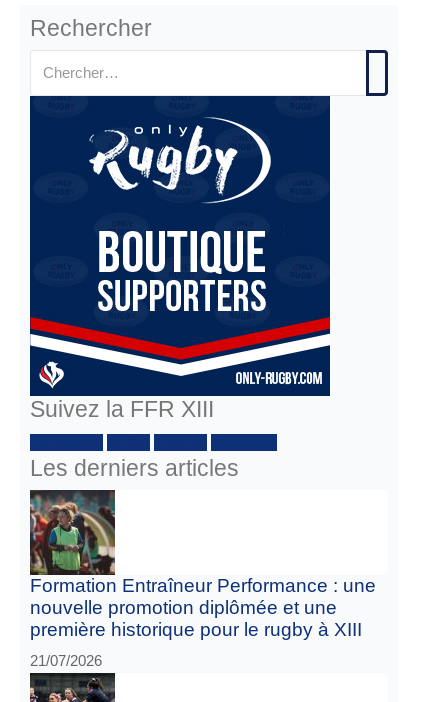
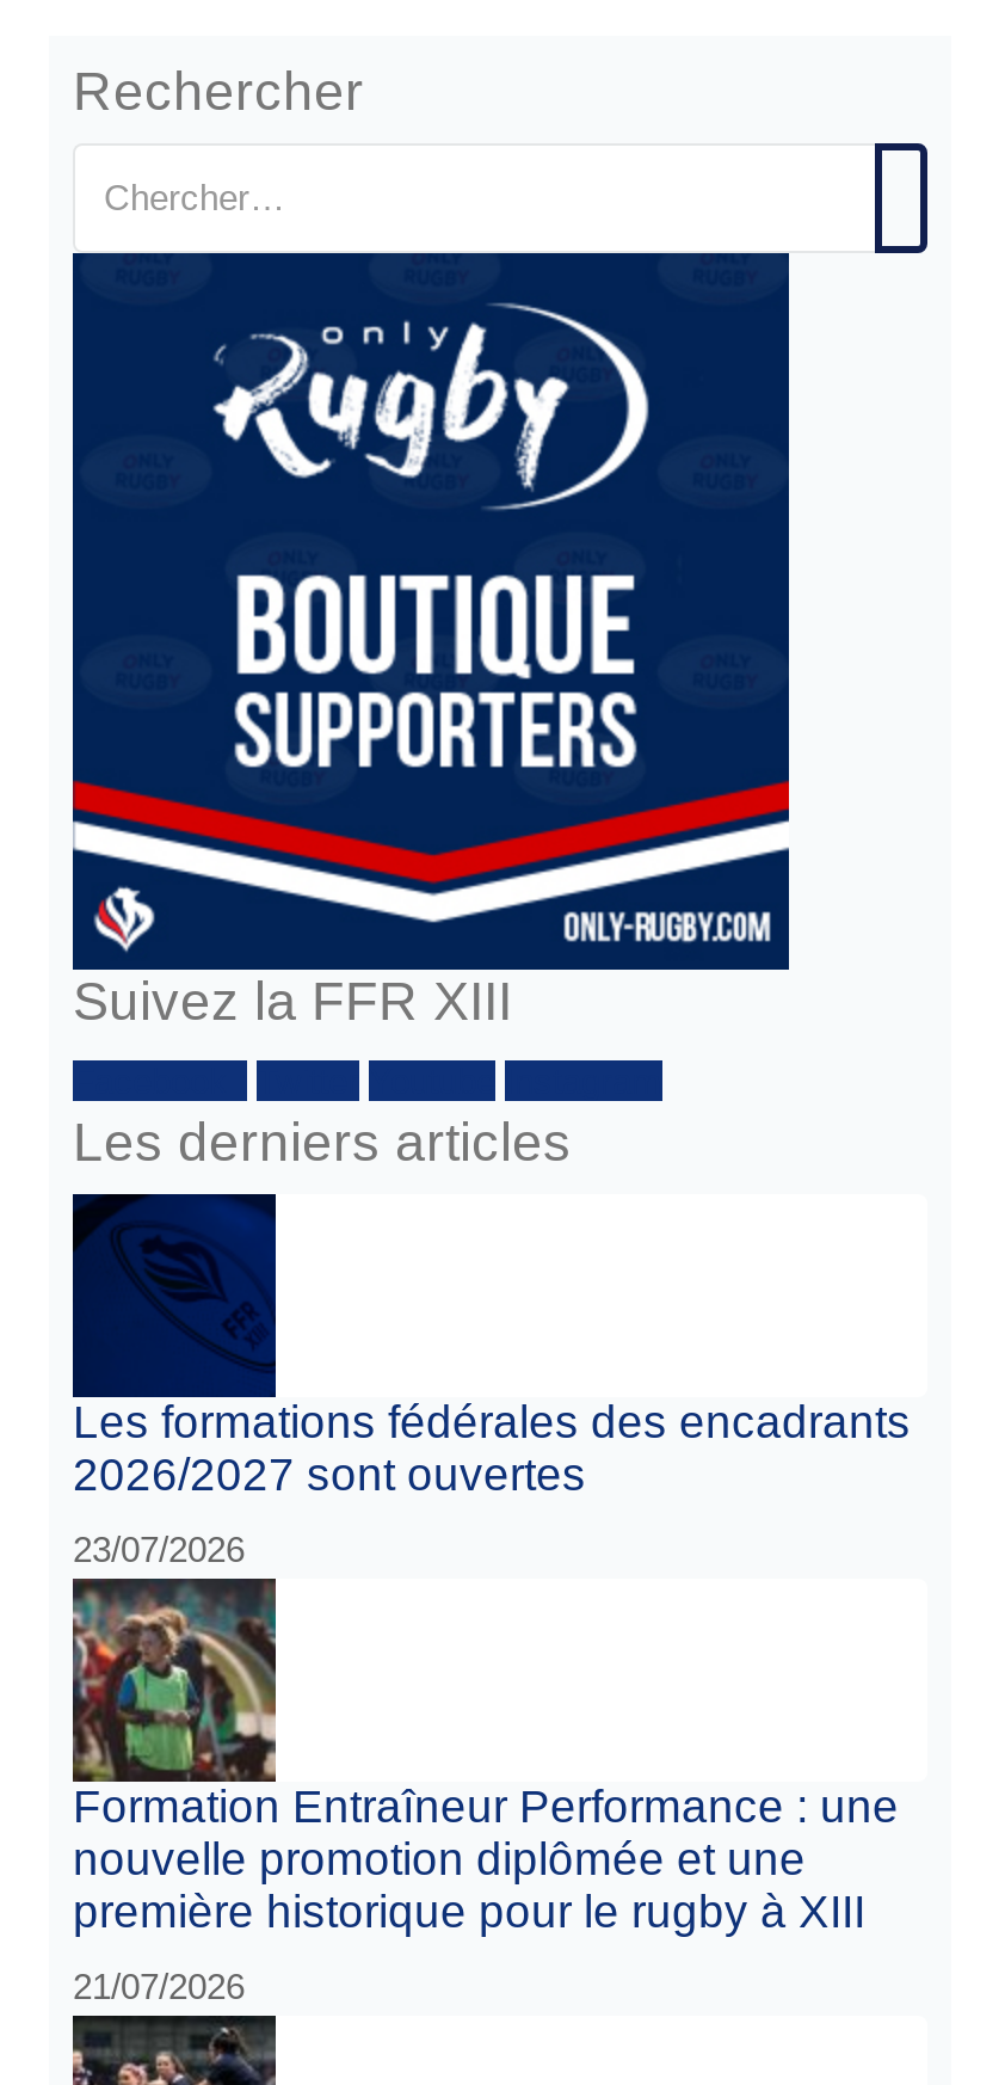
+ [image]
+ Les formations fédérales des encadrants
+ 2026/2027 sont ouvertes
+ 23/07/2026
